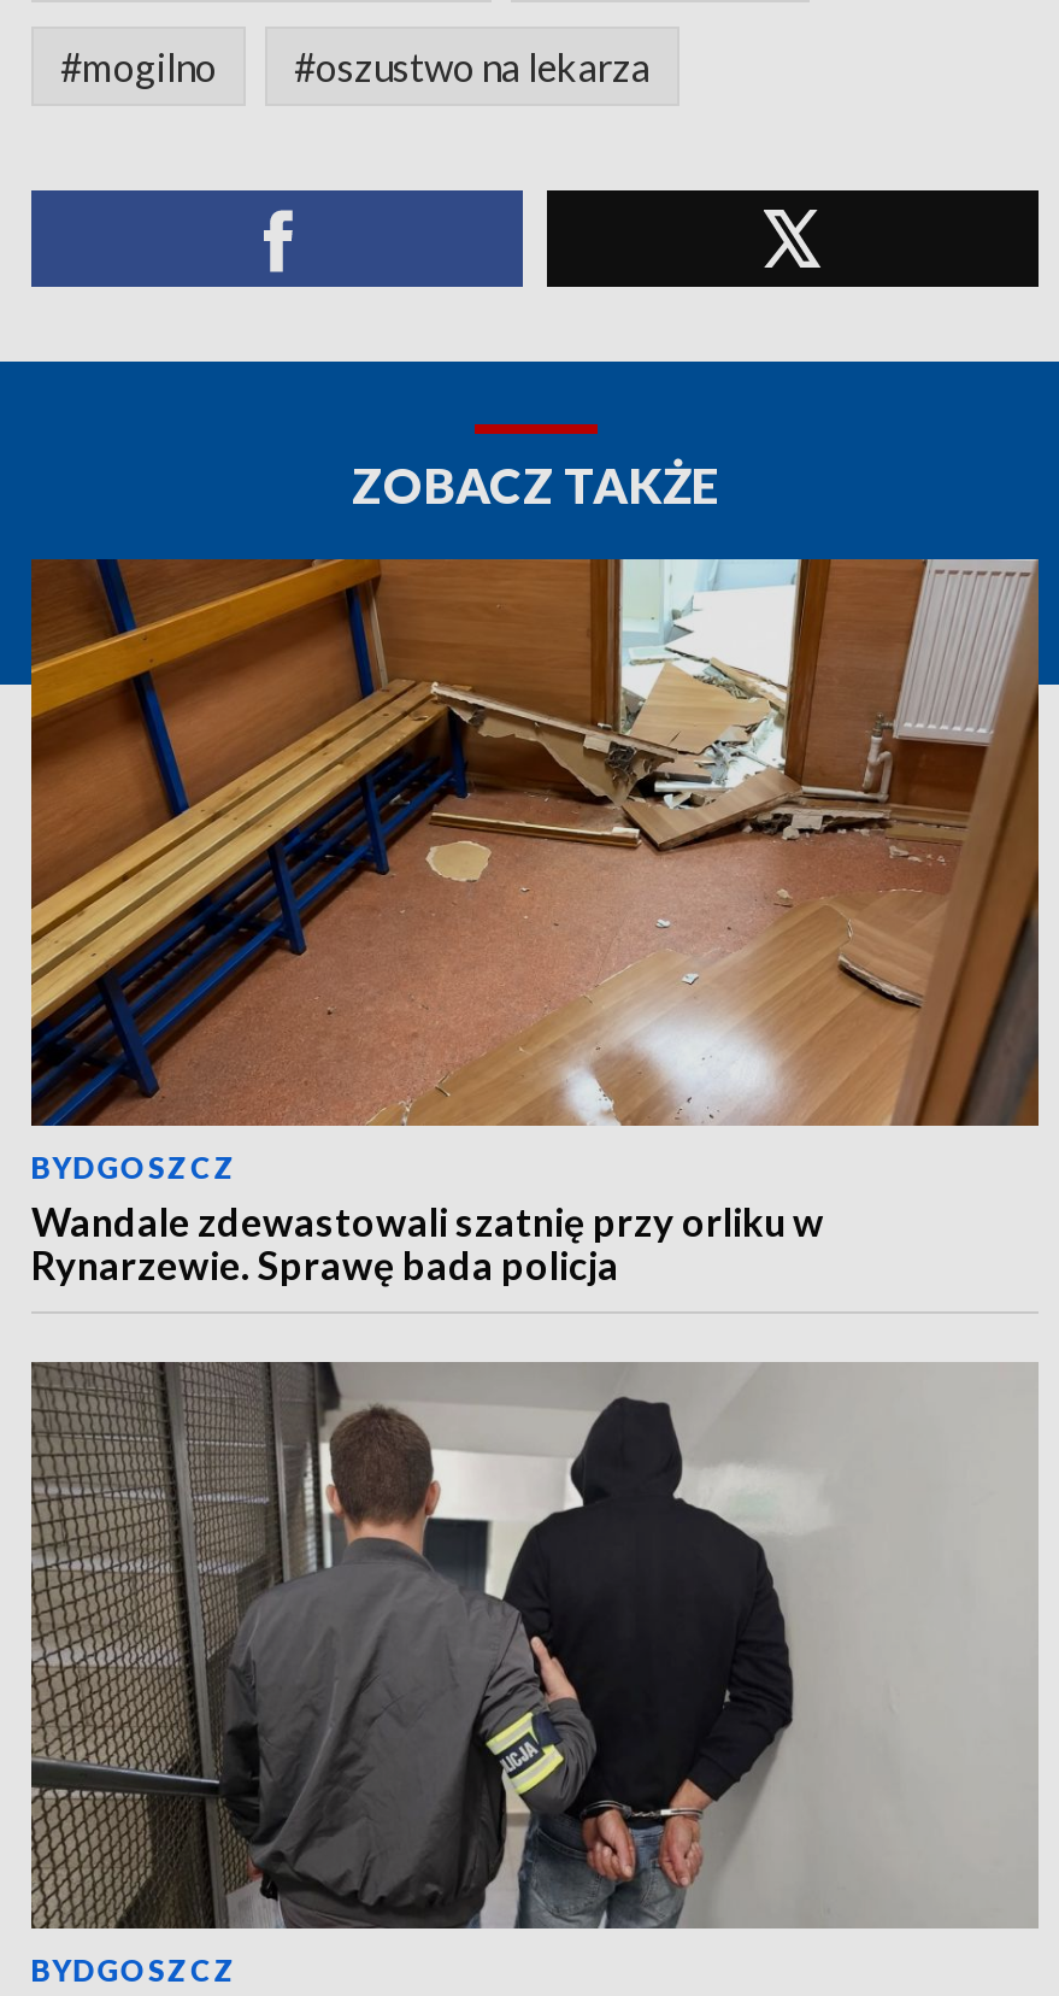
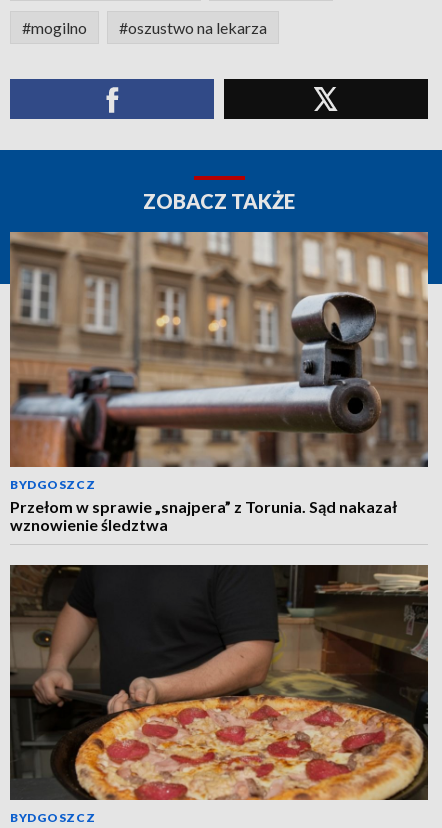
- [image]
- Wandale zdewastowali szatnię przy orliku w
- Rynarzewie. Sprawę bada policja
+ [image]
+ Przełom w sprawie „snajpera” z Torunia. Sąd nakazał
+ wznowienie śledztwa

- [image]
+ [image]
